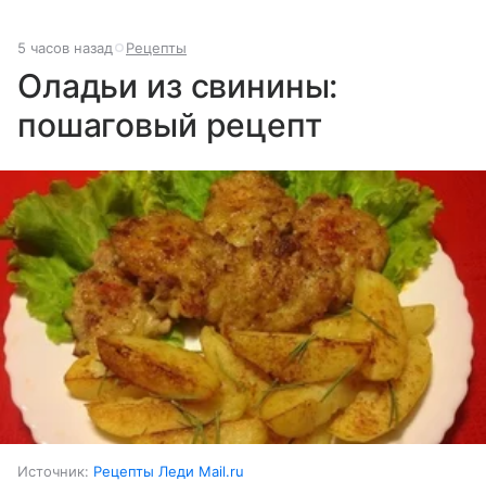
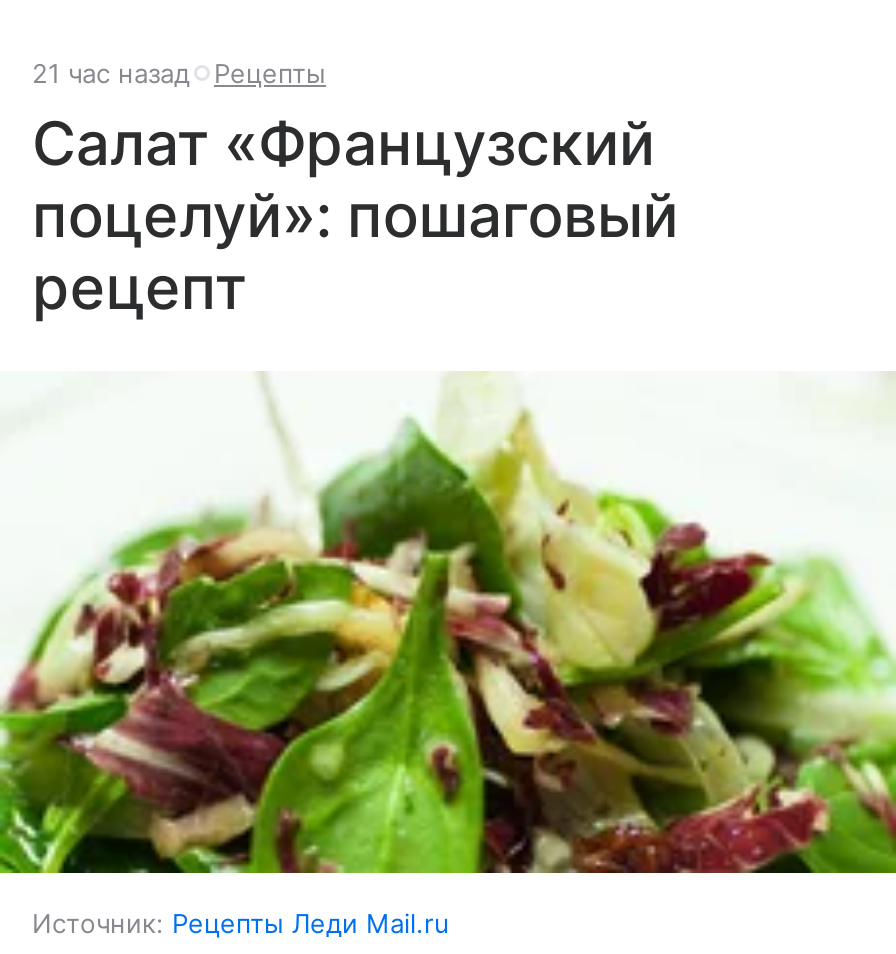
- 5 часов назад Рецепты
+ 21 час назад Рецепты

- Оладьи из свинины:
- пошаговый рецепт
+ Салат «Французский
+ поцелуй»: пошаговый
+ рецепт

- [image]
+ [image]
